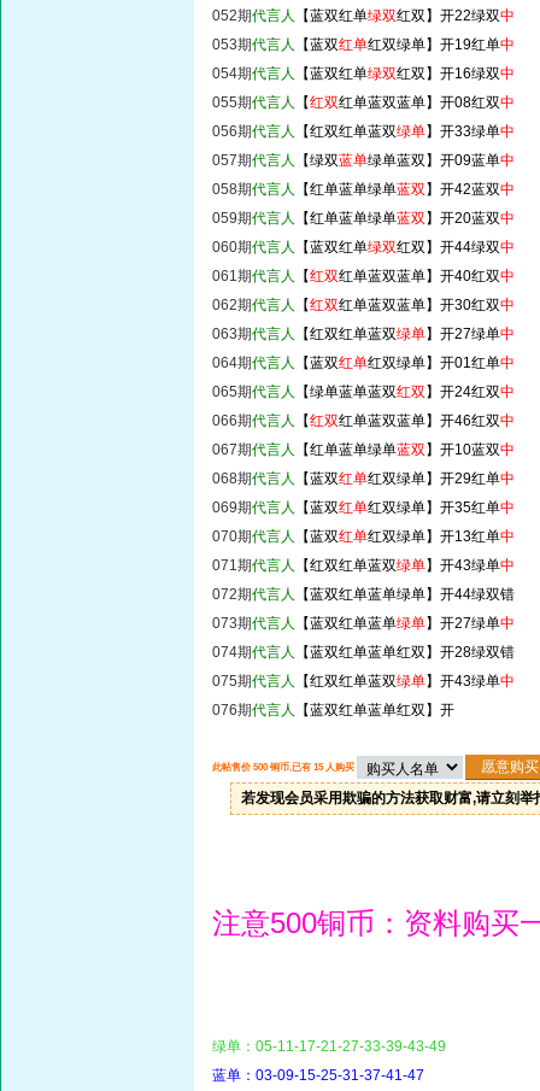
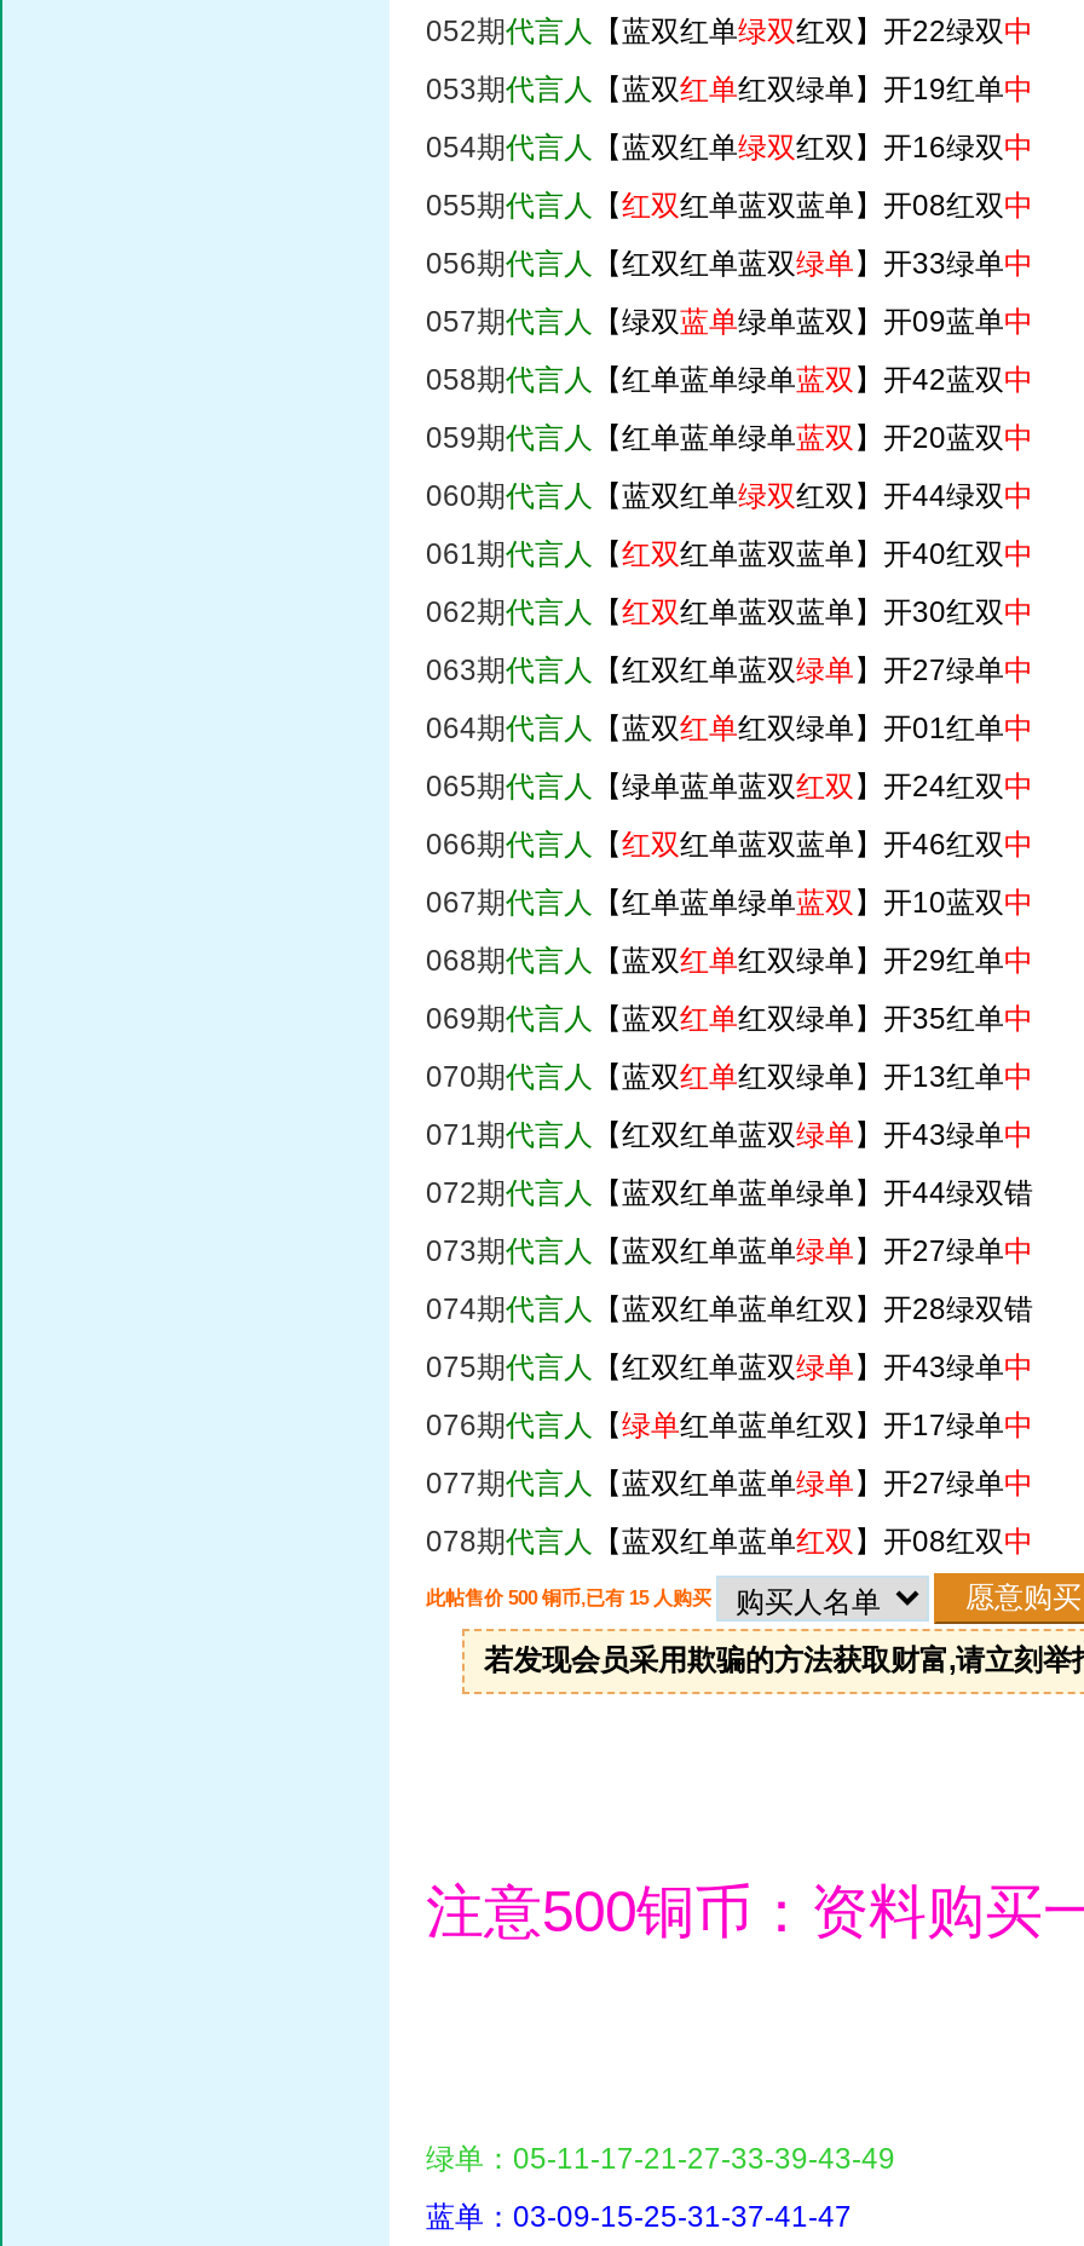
- 076期代言人【蓝双红单蓝单红双】开
+ 076期代言人【绿单红单蓝单红双】开17绿单中
+ 077期代言人【蓝双红单蓝单绿单】开27绿单中
+ 078期代言人【蓝双红单蓝单红双】开08红双中
